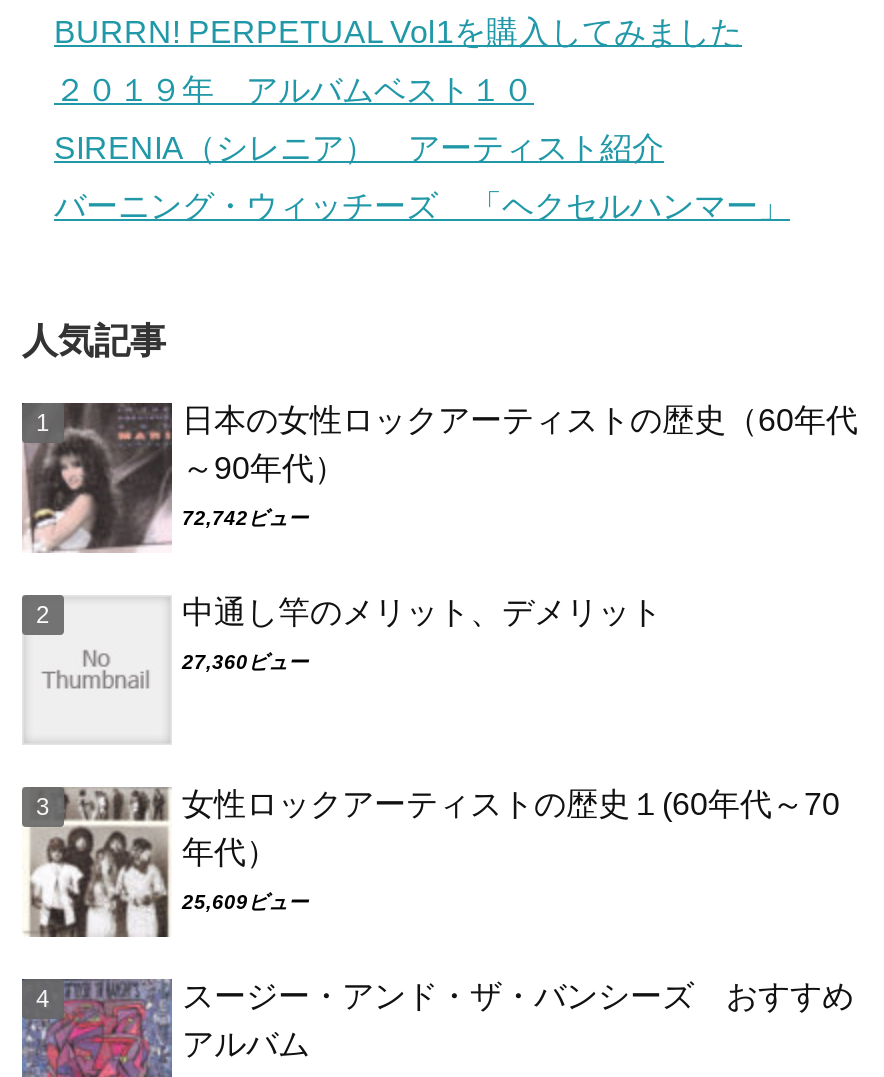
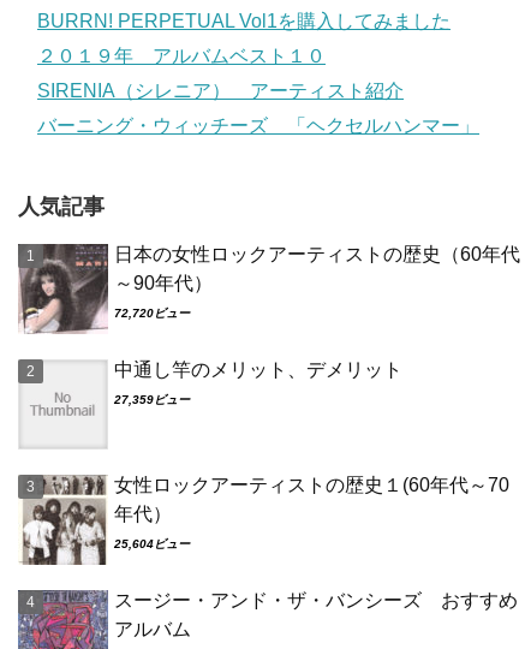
- 72,742ビュー
+ 72,720ビュー

- 27,360ビュー
+ 27,359ビュー

- 25,609ビュー
+ 25,604ビュー
